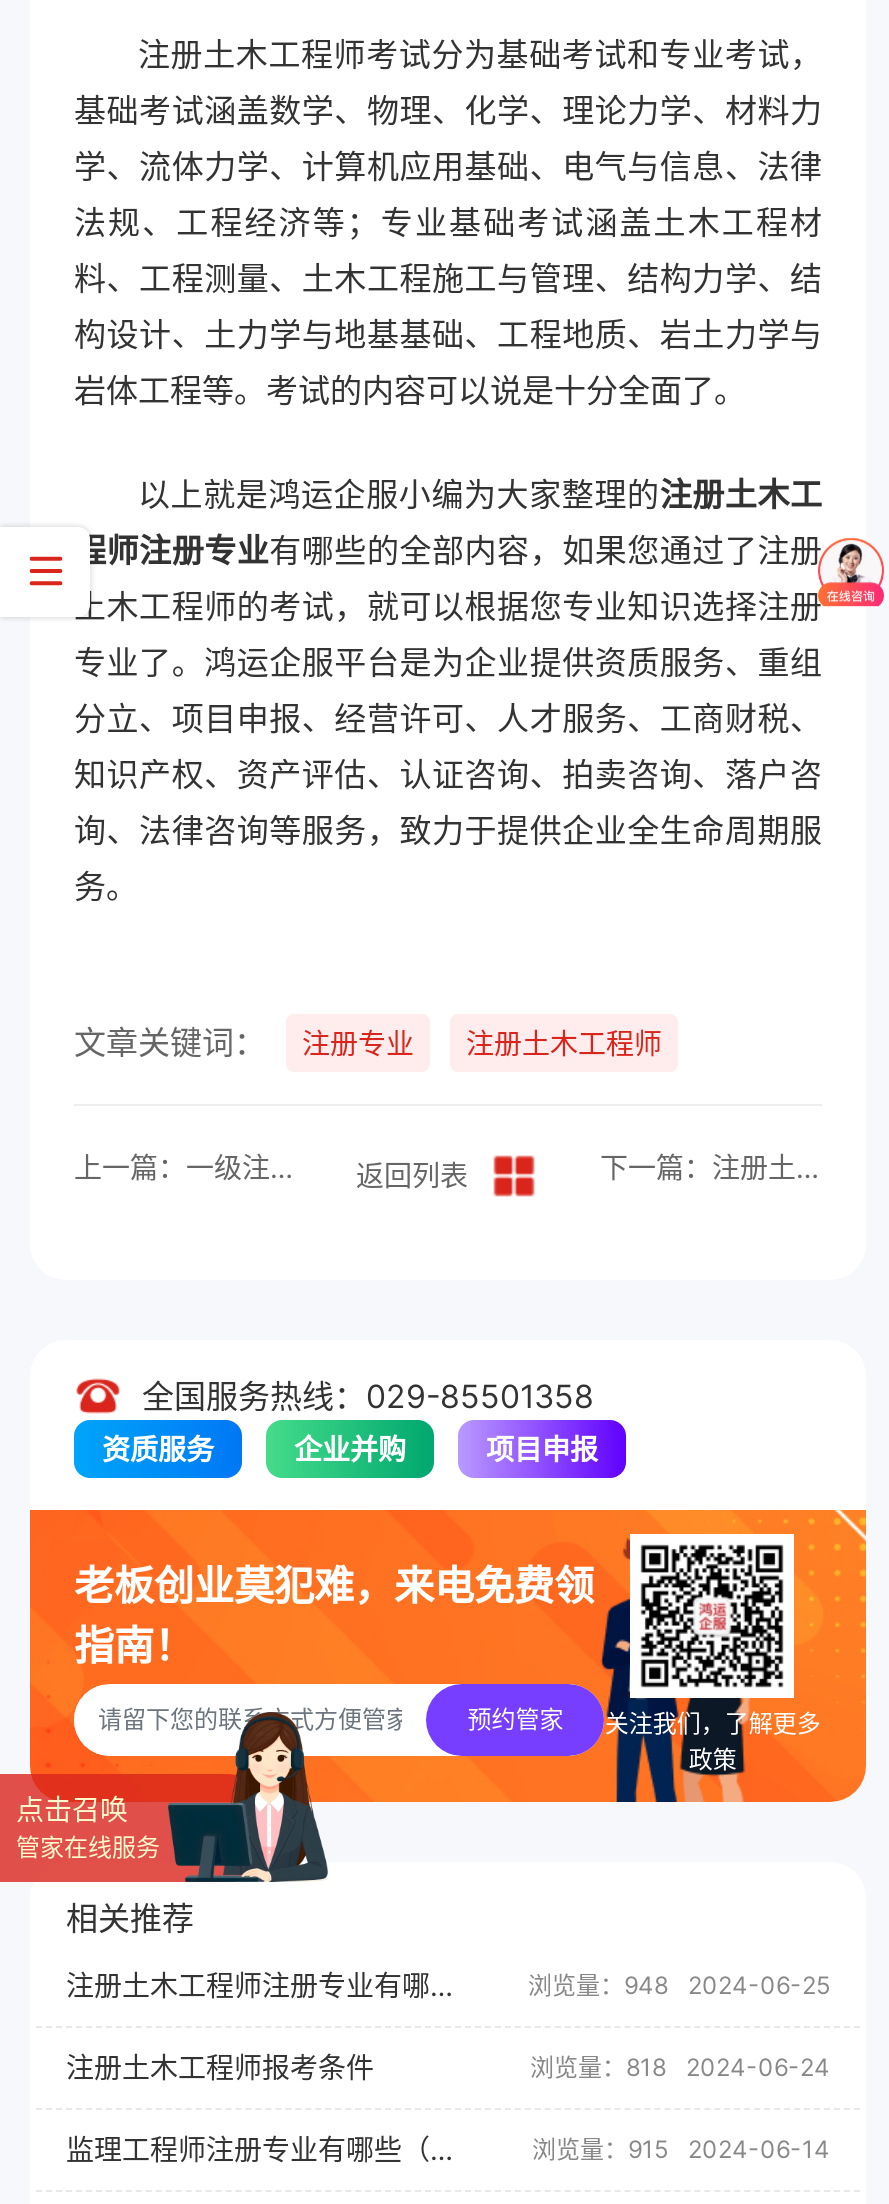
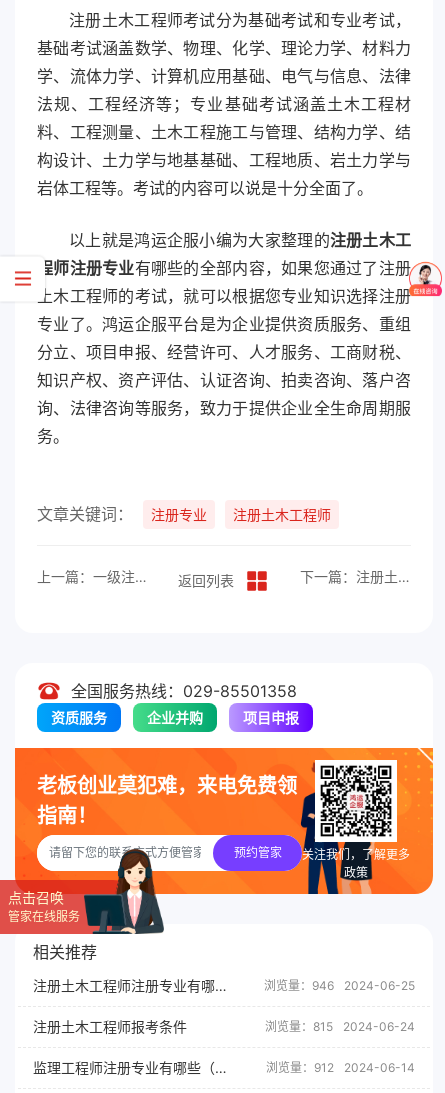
- 浏览量：948 2024-06-25
+ 浏览量：946 2024-06-25

- 浏览量：818 2024-06-24
+ 浏览量：815 2024-06-24

- 浏览量：915 2024-06-14
+ 浏览量：912 2024-06-14
